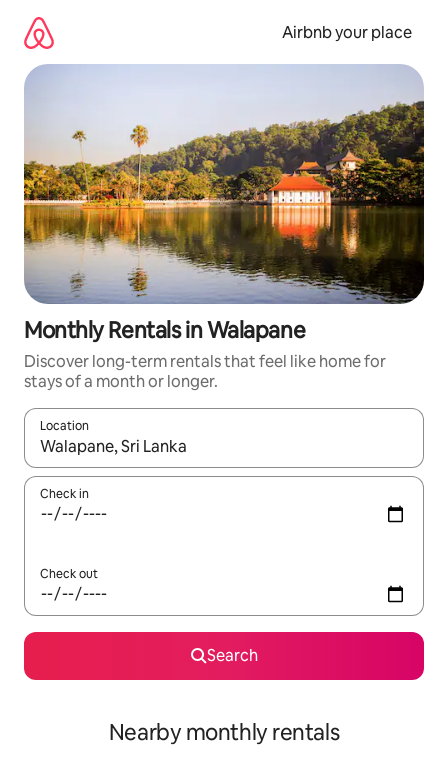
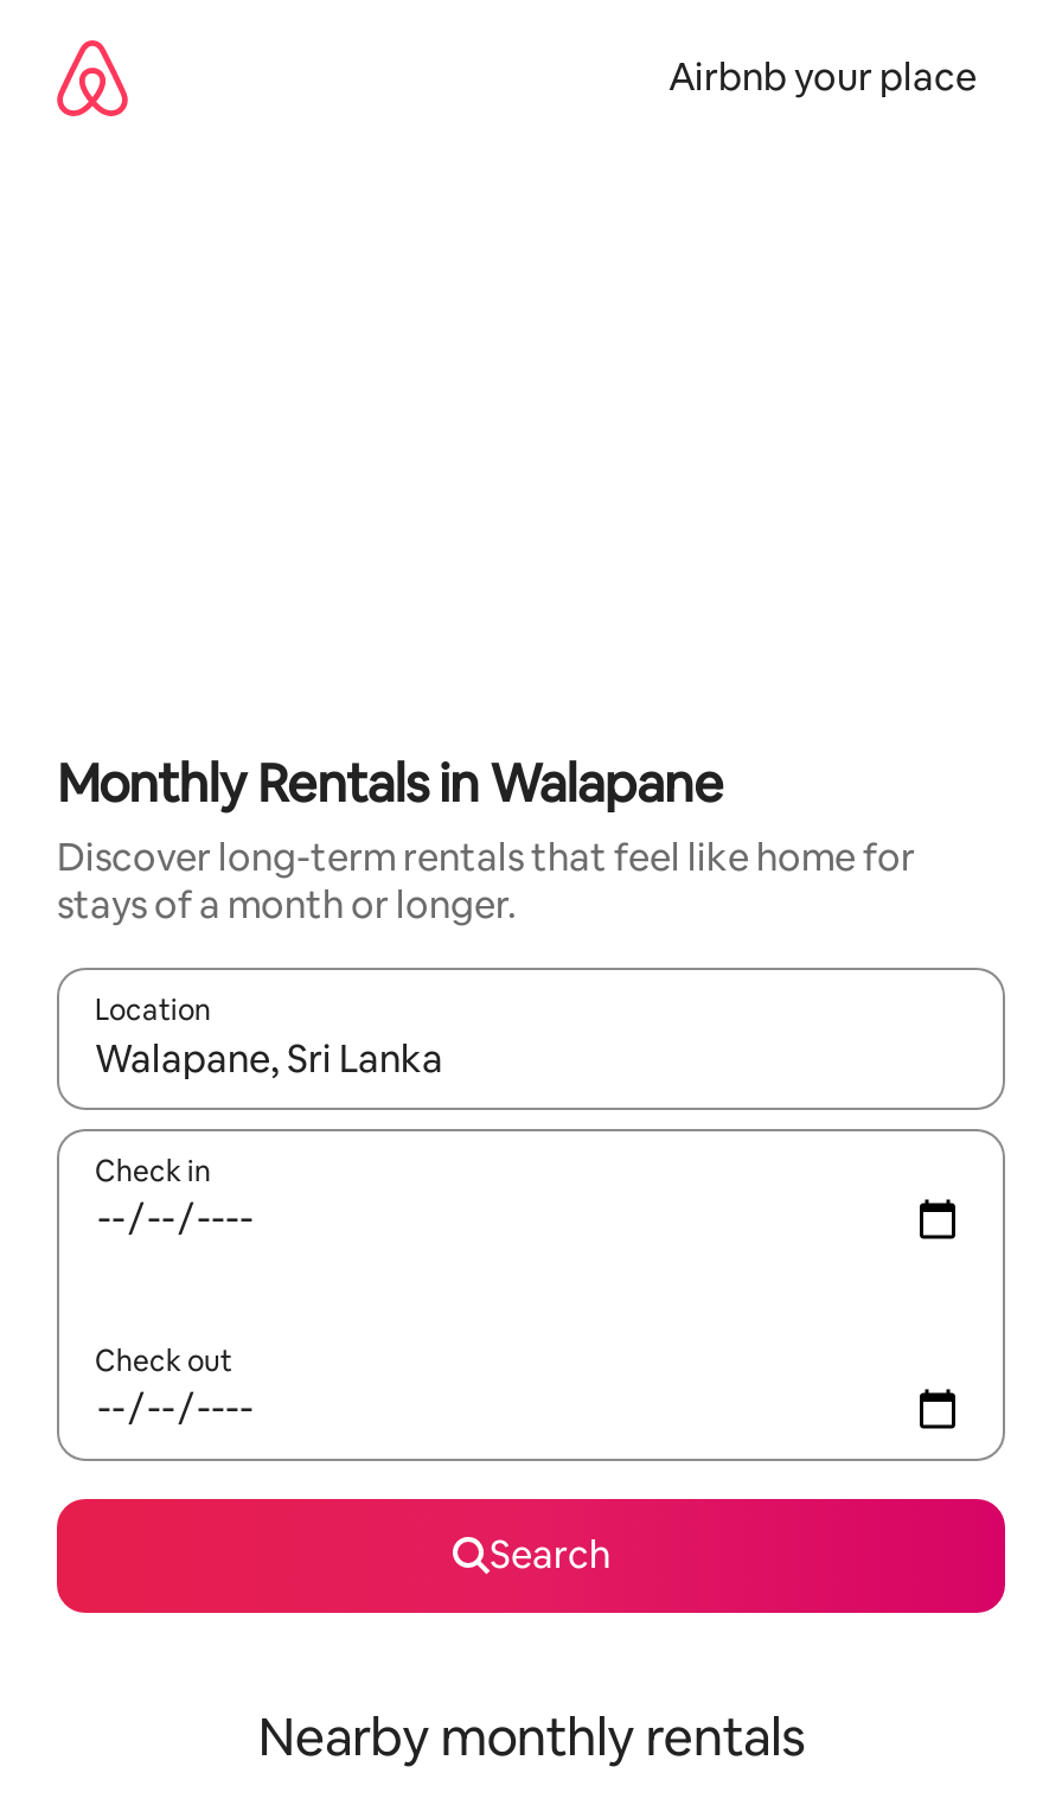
- [image]
